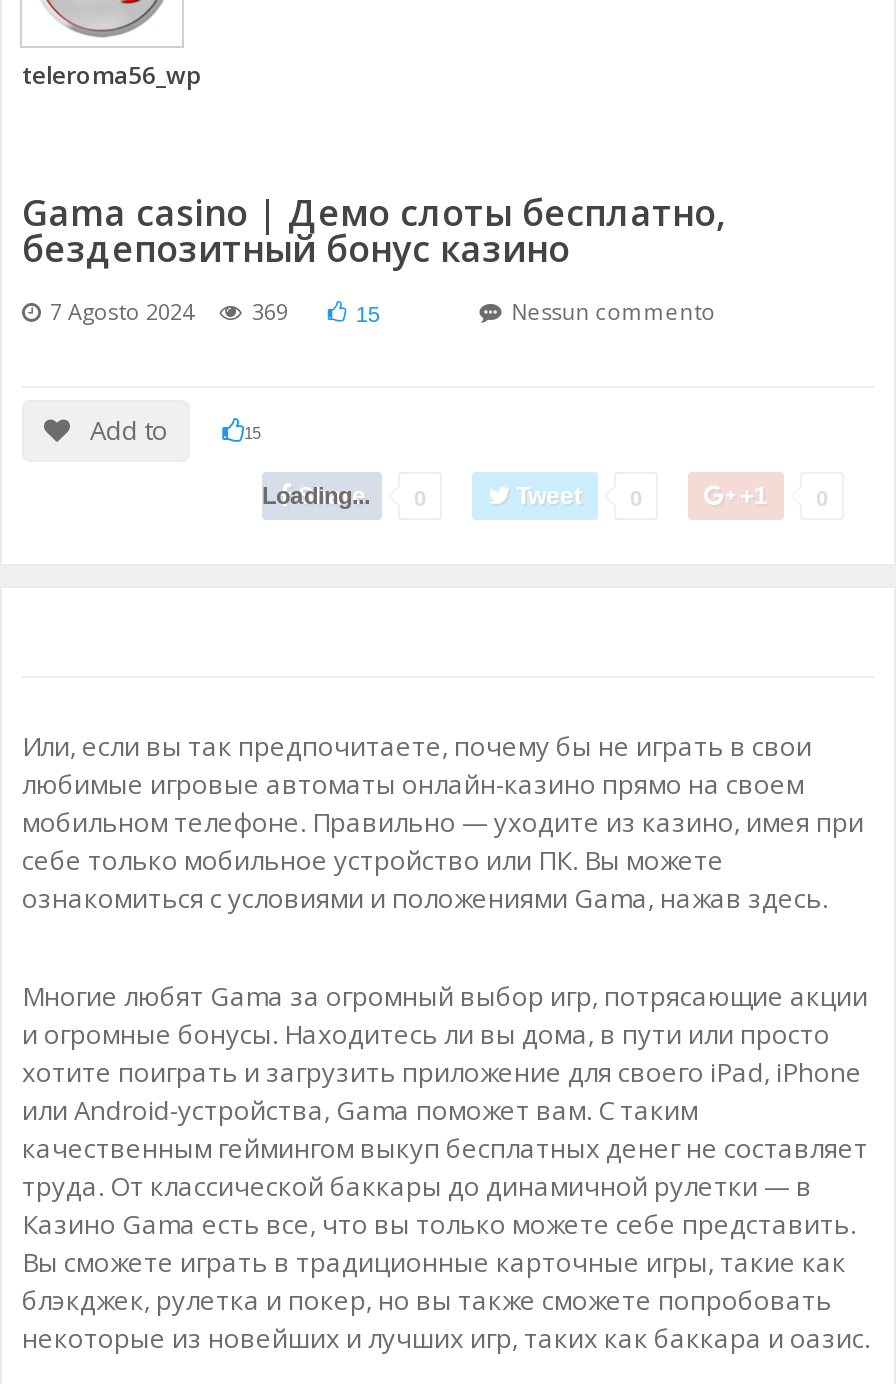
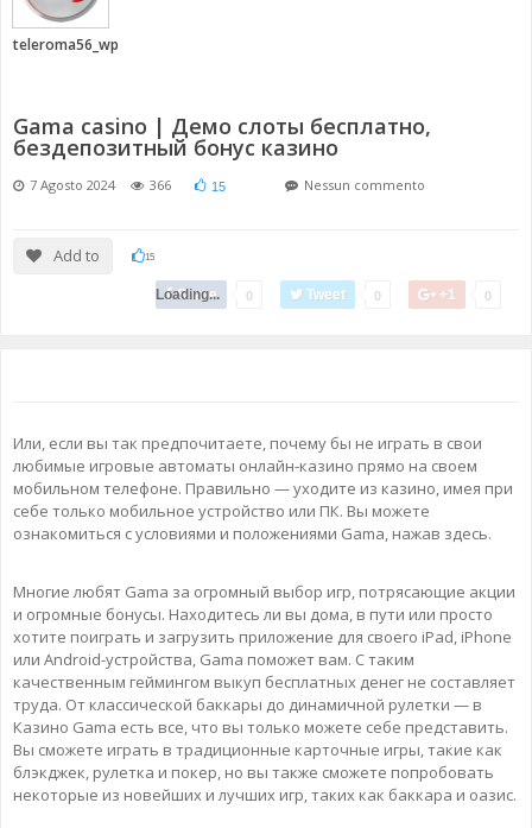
- 7 Agosto 2024 369
+ 7 Agosto 2024 366
